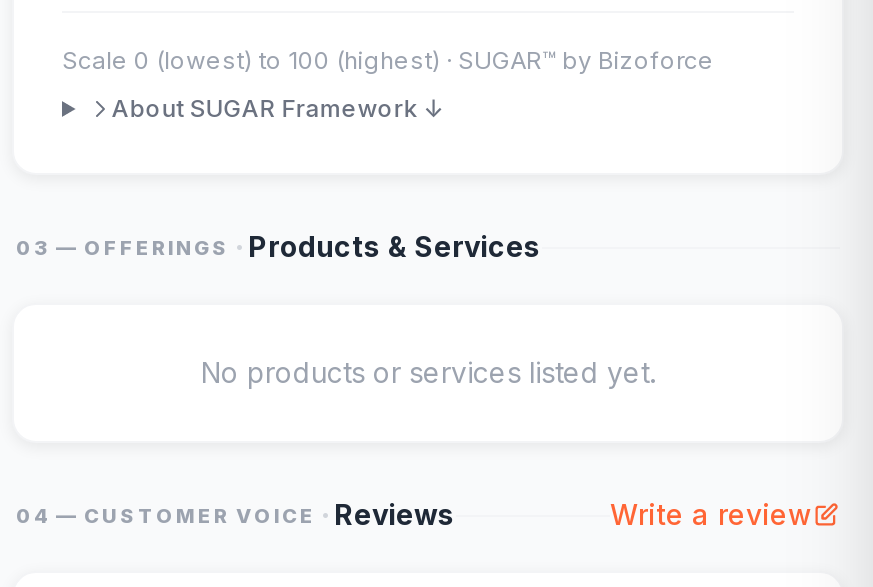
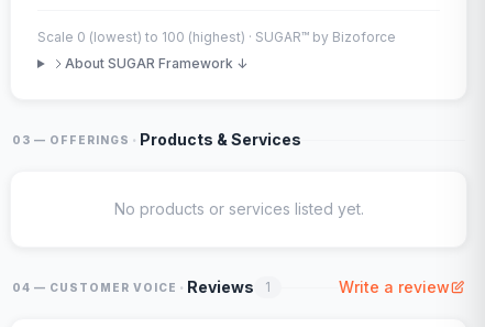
+ 1
